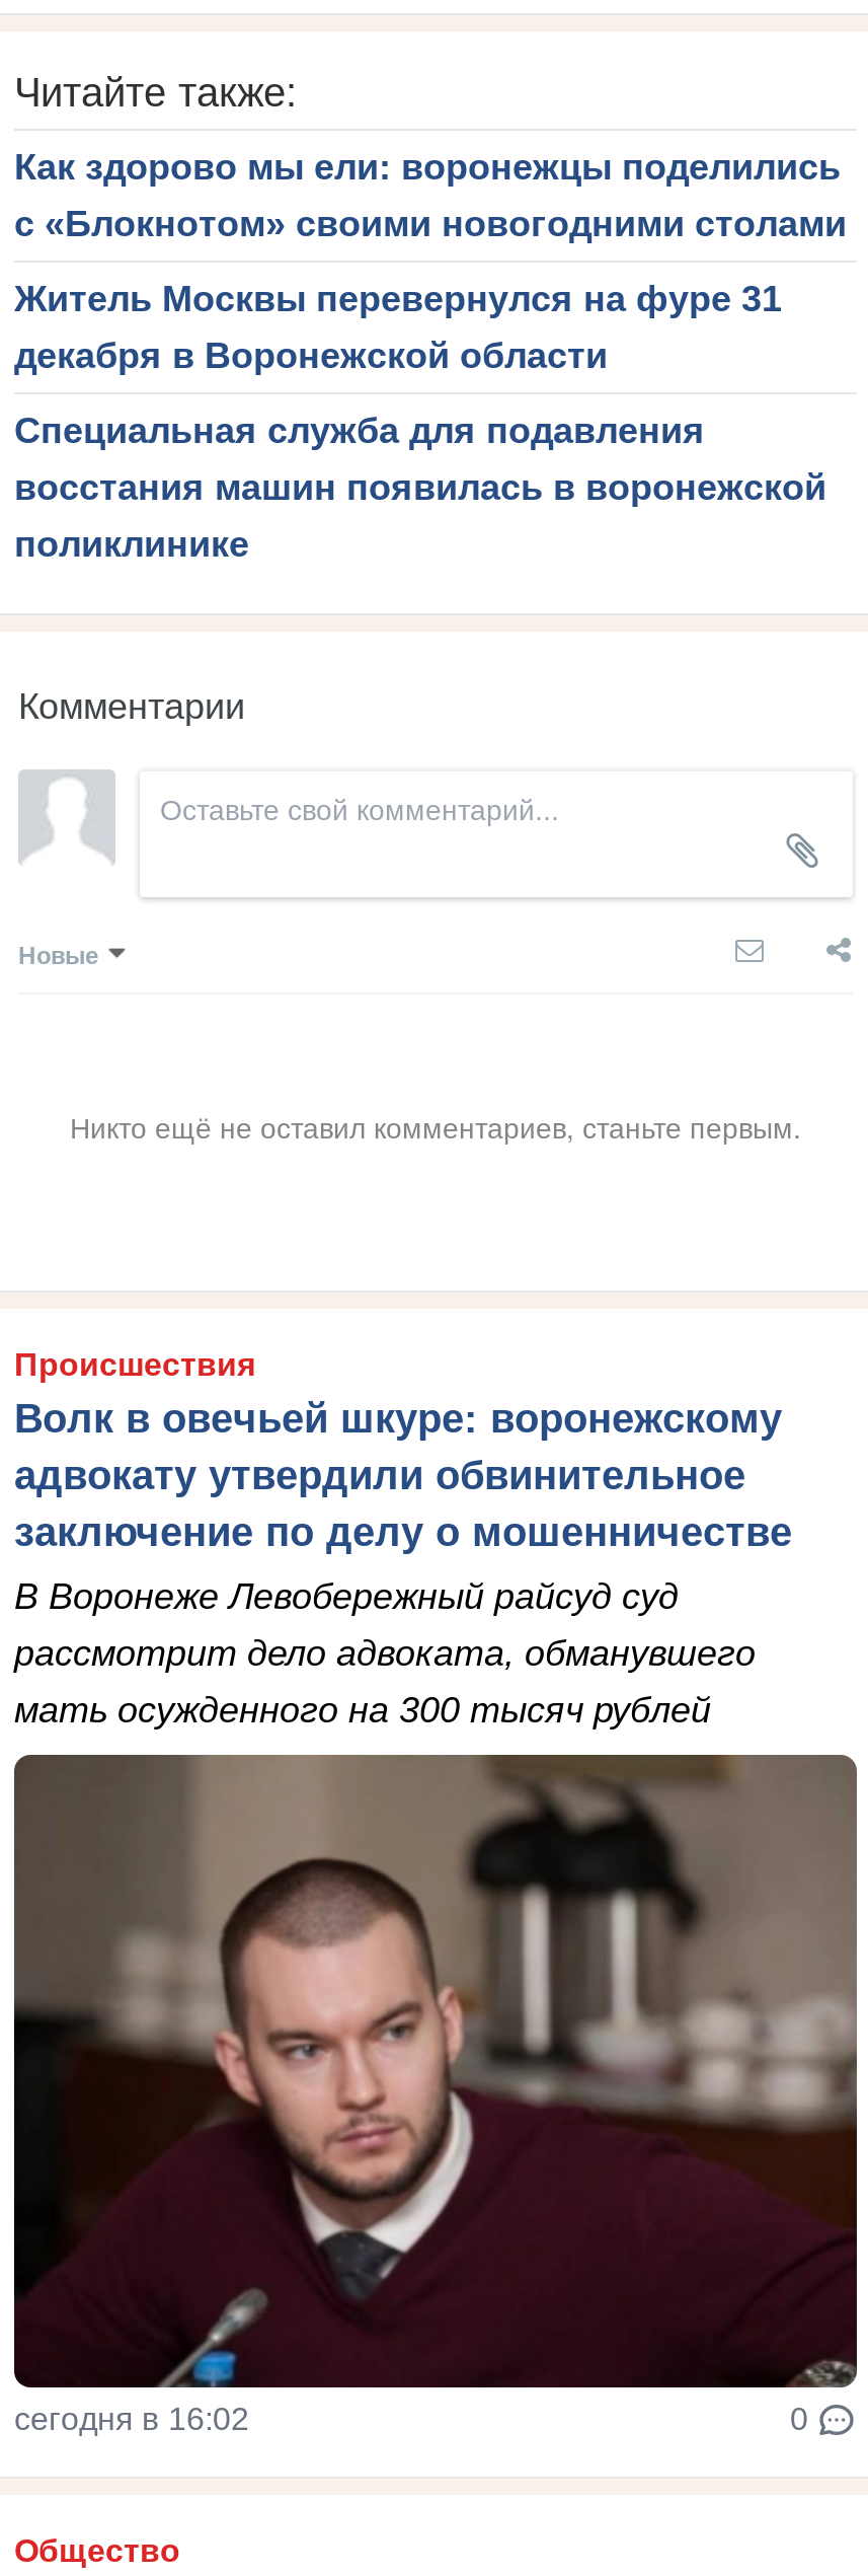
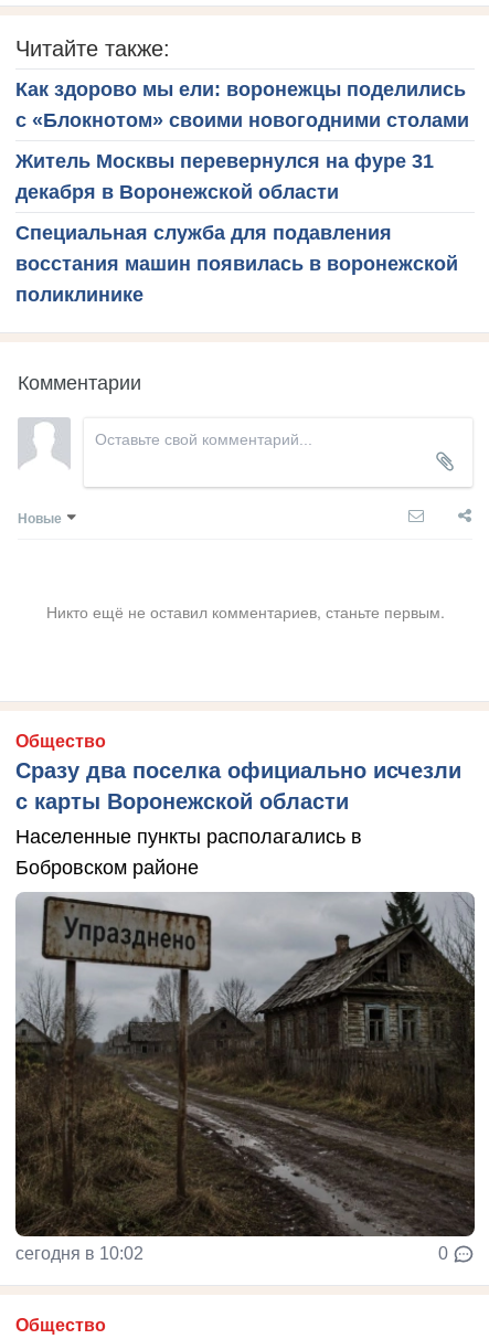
- Происшествия
- Волк в овечьей шкуре: воронежскому
- адвокату утвердили обвинительное
- заключение по делу о мошенничестве
+ Общество
+ Сразу два поселка официально исчезли
+ с карты Воронежской области

- В Воронеже Левобережный райсуд суд
- рассмотрит дело адвоката, обманувшего
- мать осужденного на 300 тысяч рублей
+ Населенные пункты располагались в
+ Бобровском районе

- [image]
- сегодня в 16:02
+ [image]
+ сегодня в 10:02
